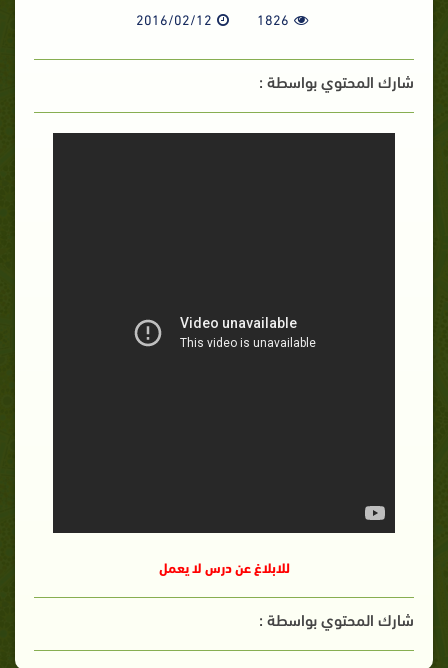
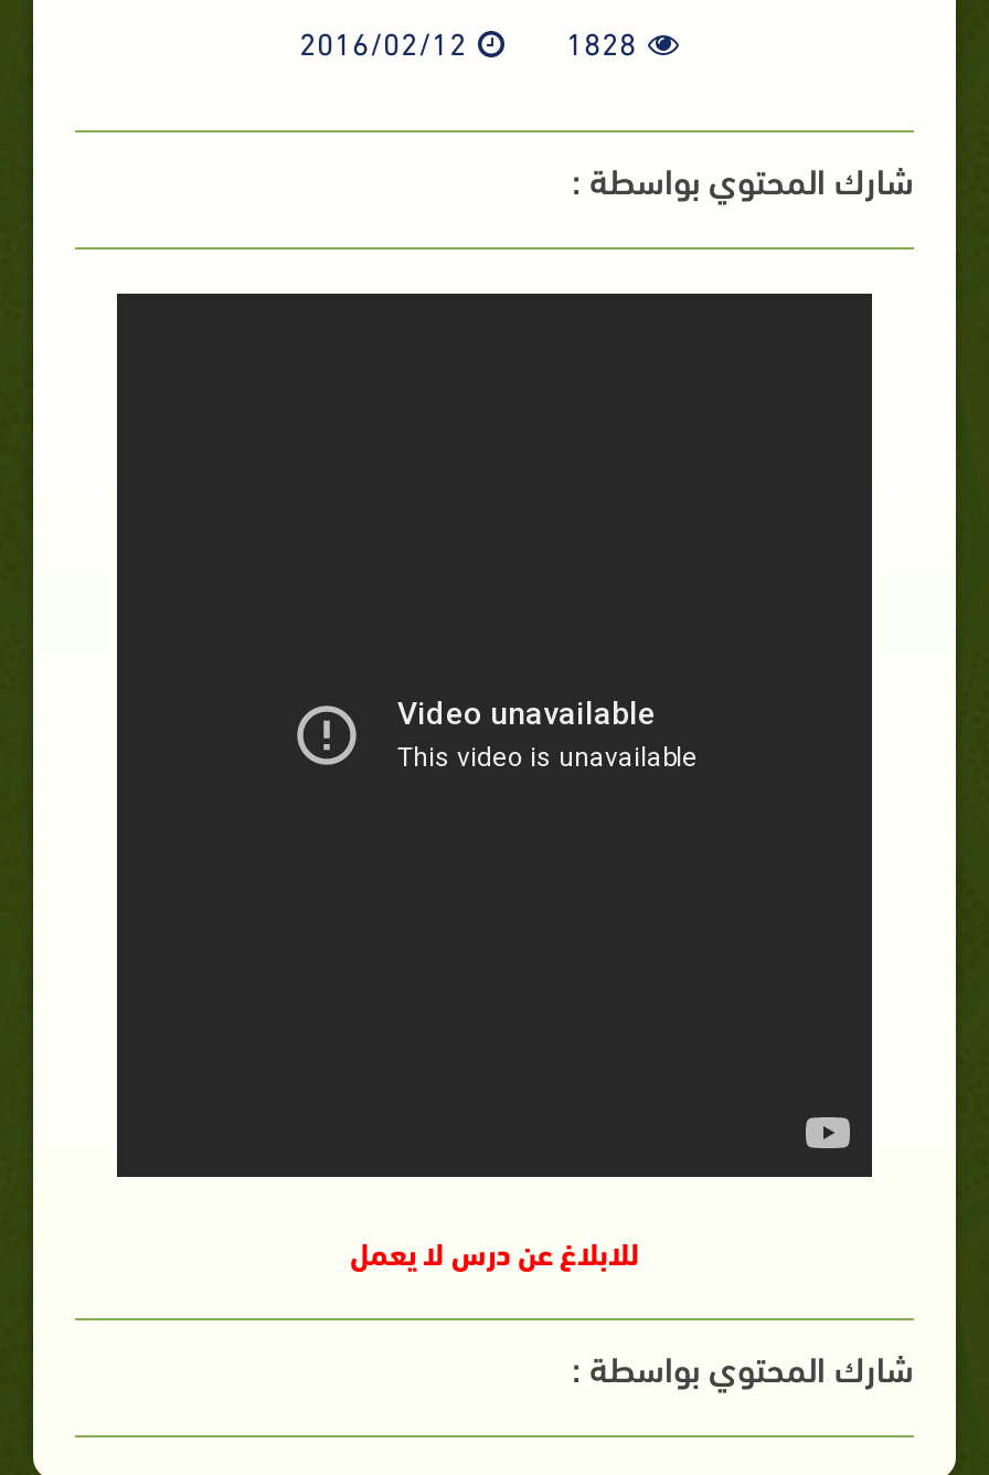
- 1826
+ 1828
